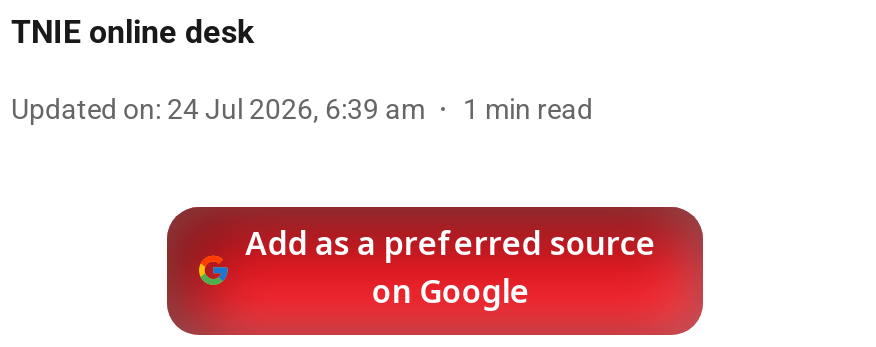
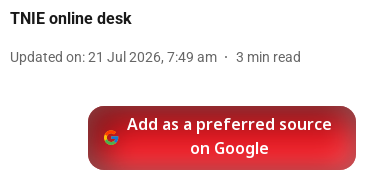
- Updated on: 24 Jul 2026, 6:39 am
+ Updated on: 21 Jul 2026, 7:49 am

- 1 min read
+ 3 min read
